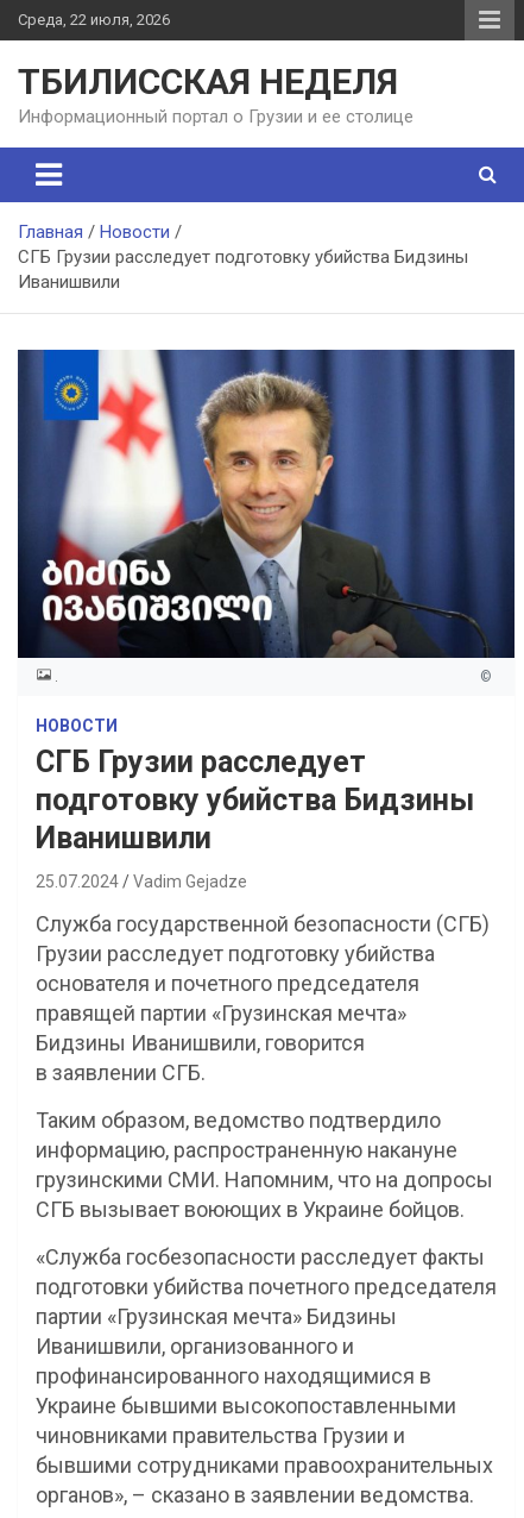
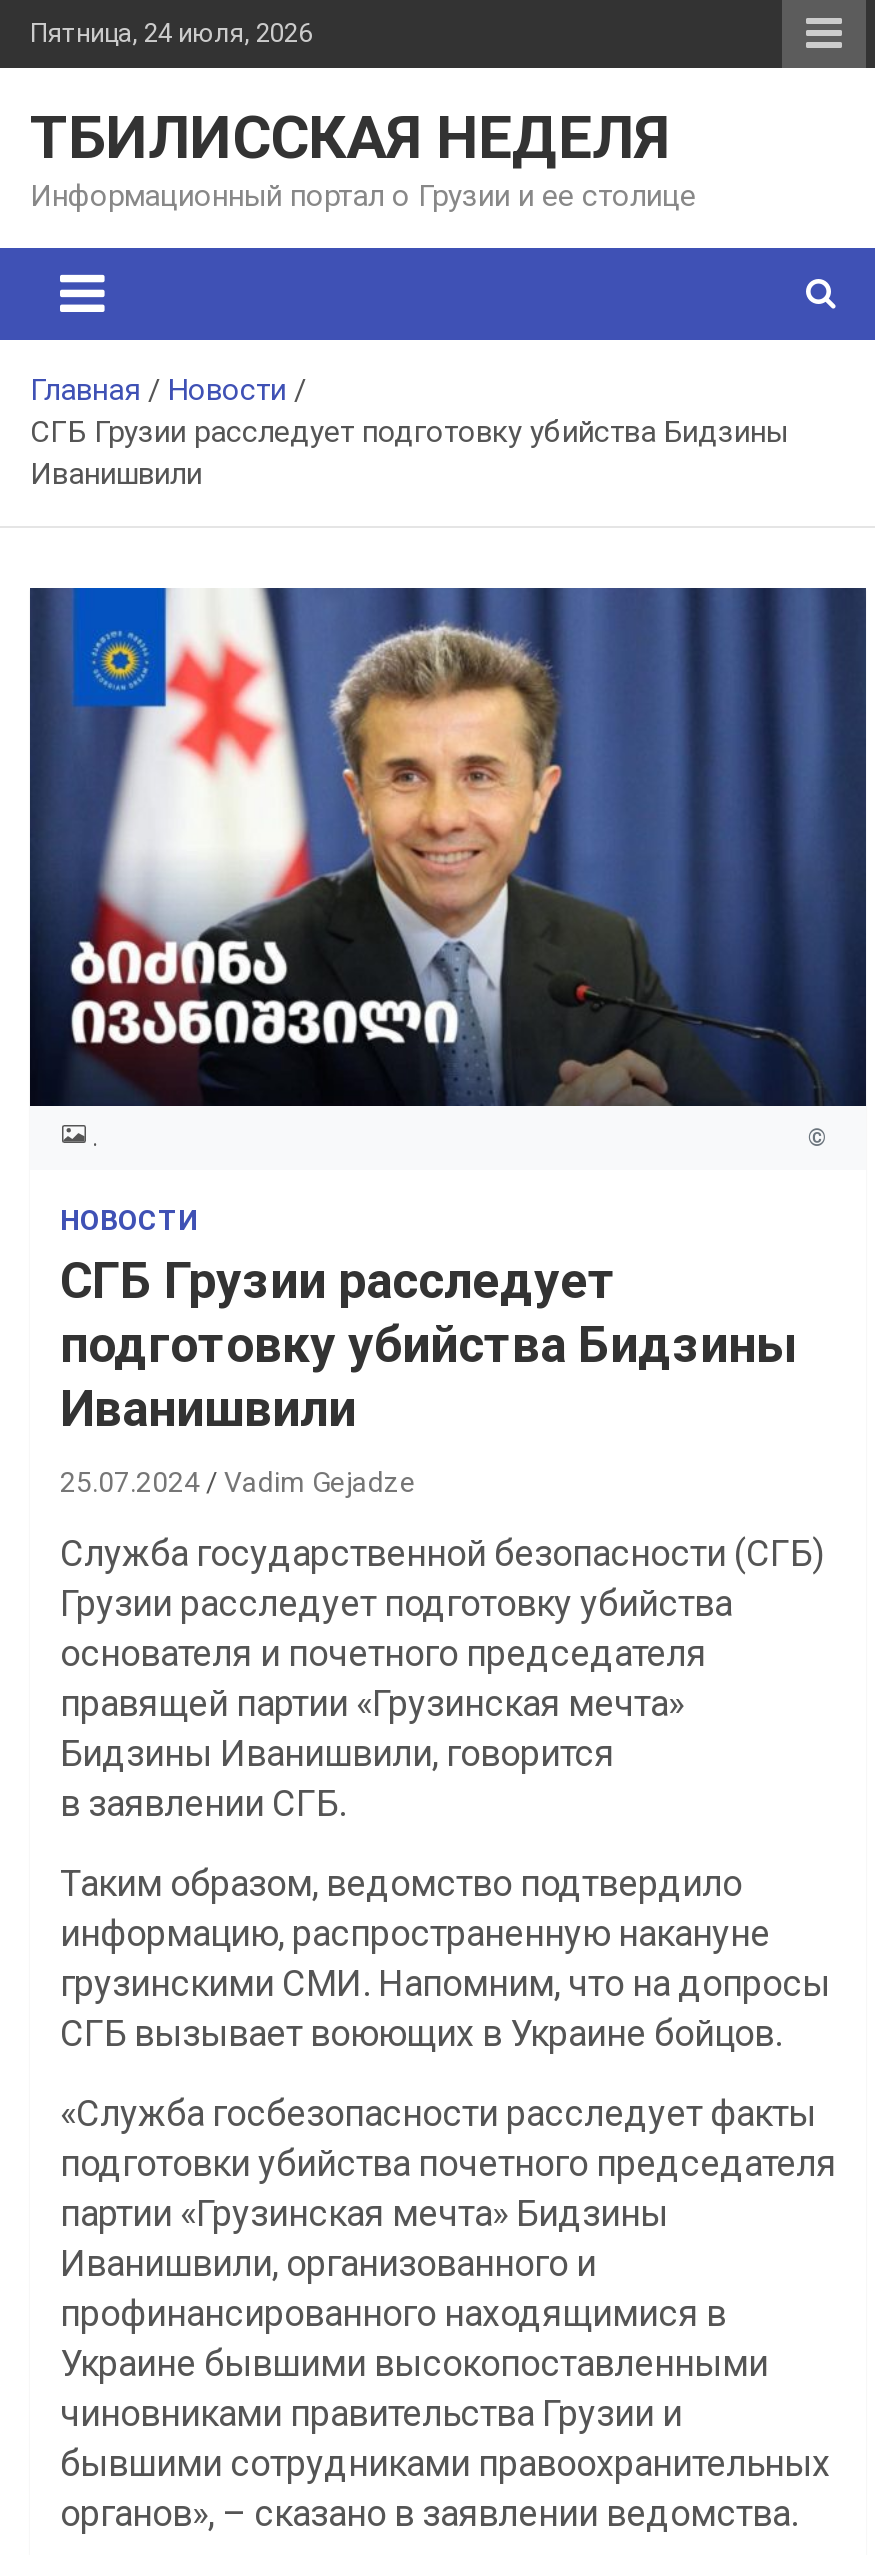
- Среда, 22 июля, 2026
+ Пятница, 24 июля, 2026
